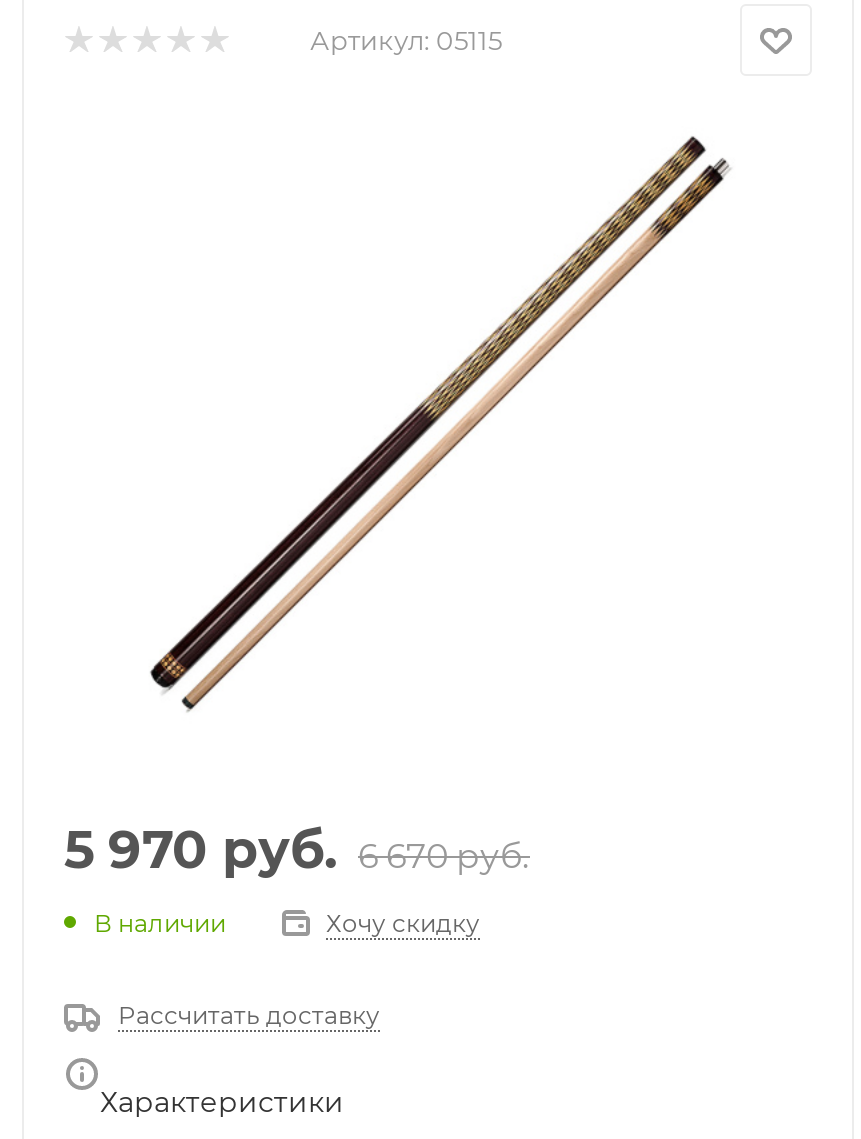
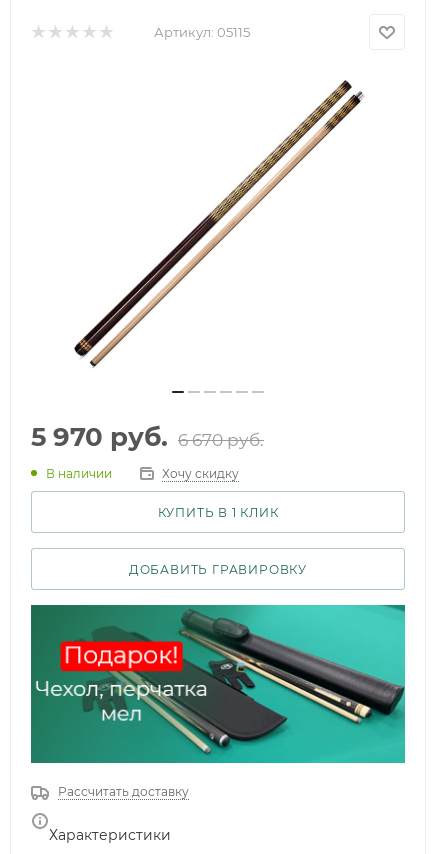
+ [image]

+ ДОБАВИТЬ ГРАВИРОВКУ

+ КУПИТЬ В 1 КЛИК
